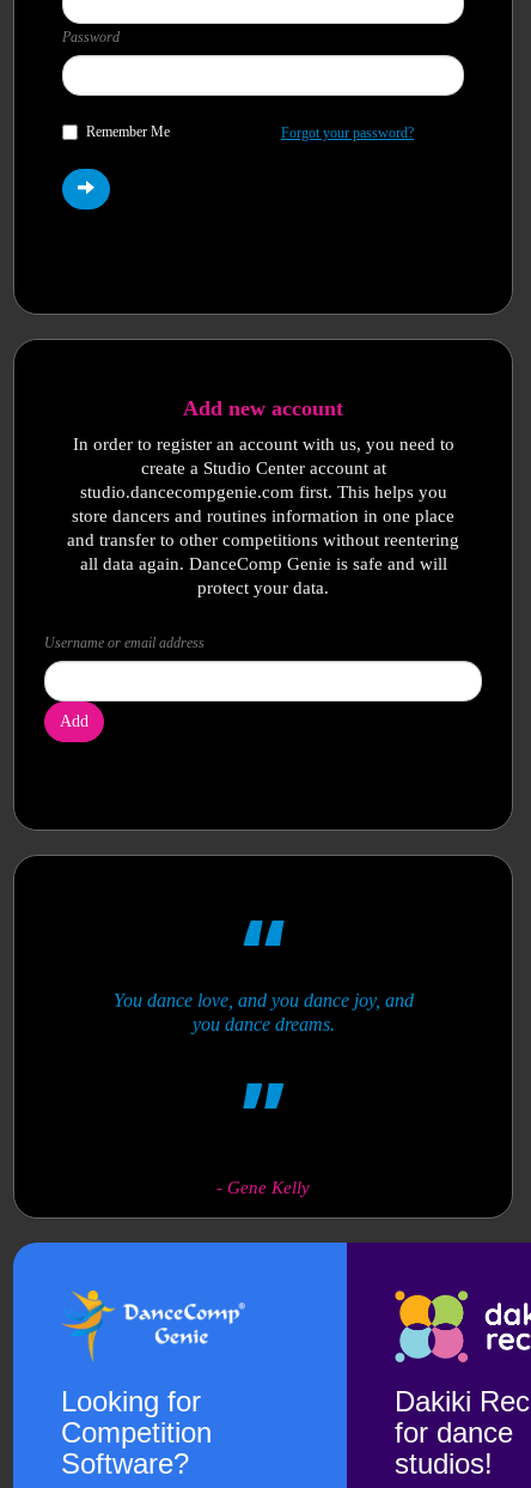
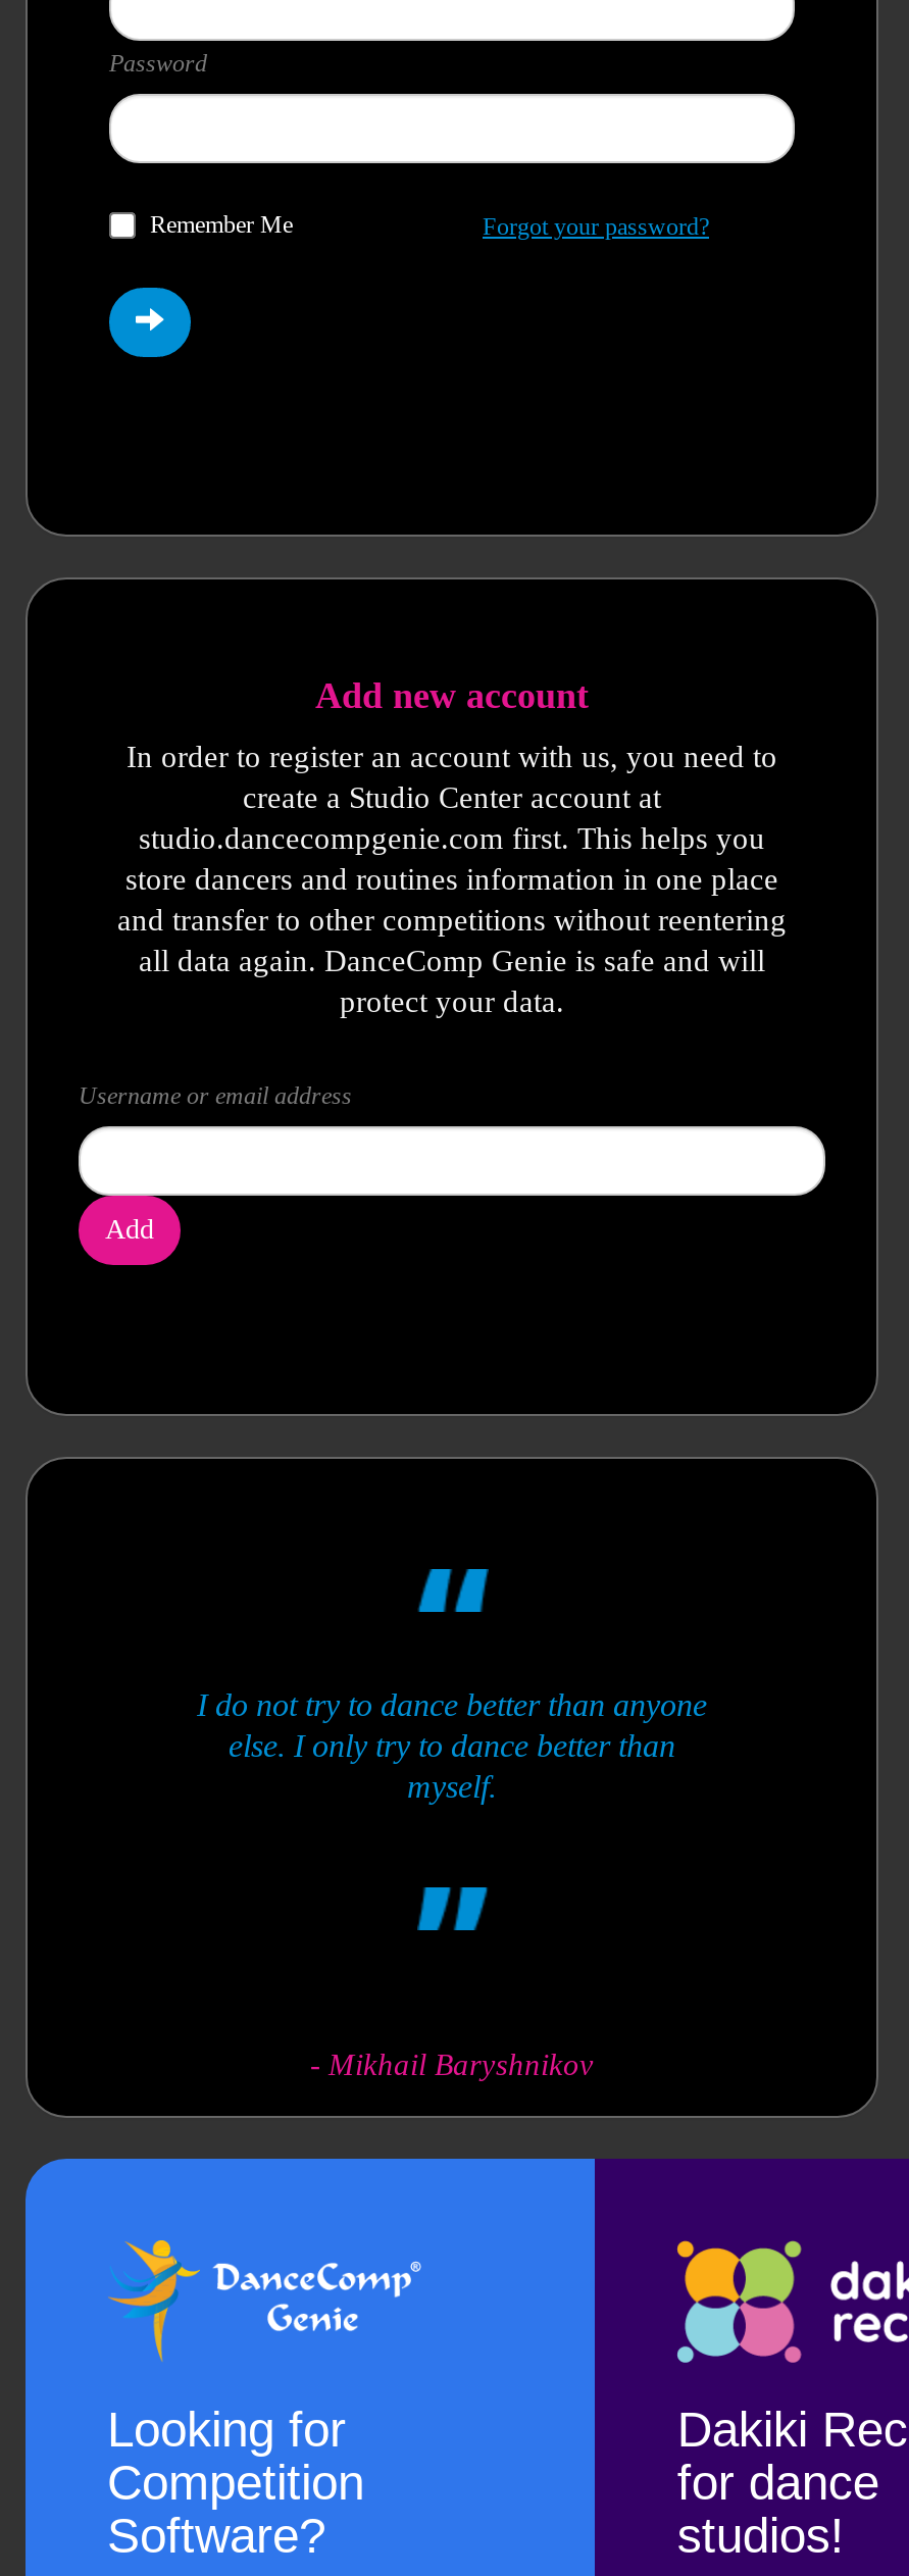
- You dance love, and you dance joy, and
- you dance dreams.
+ I do not try to dance better than anyone
+ else. I only try to dance better than
+ myself.

- - Gene Kelly
+ - Mikhail Baryshnikov
